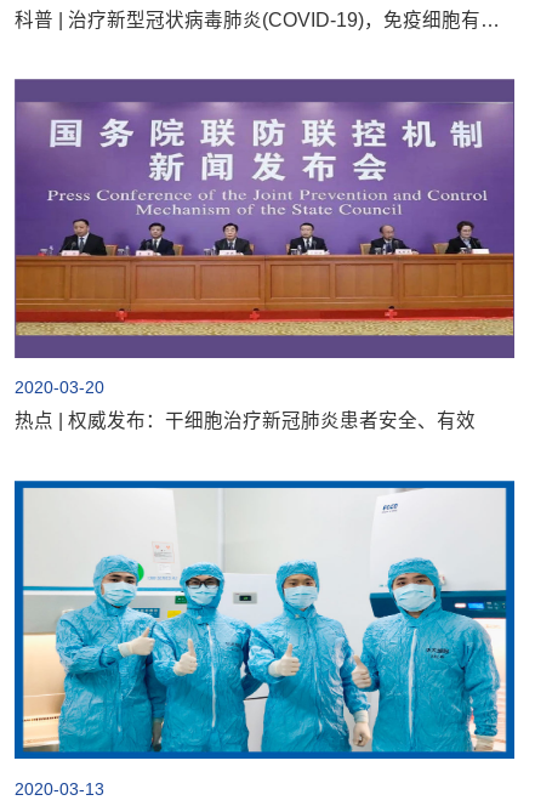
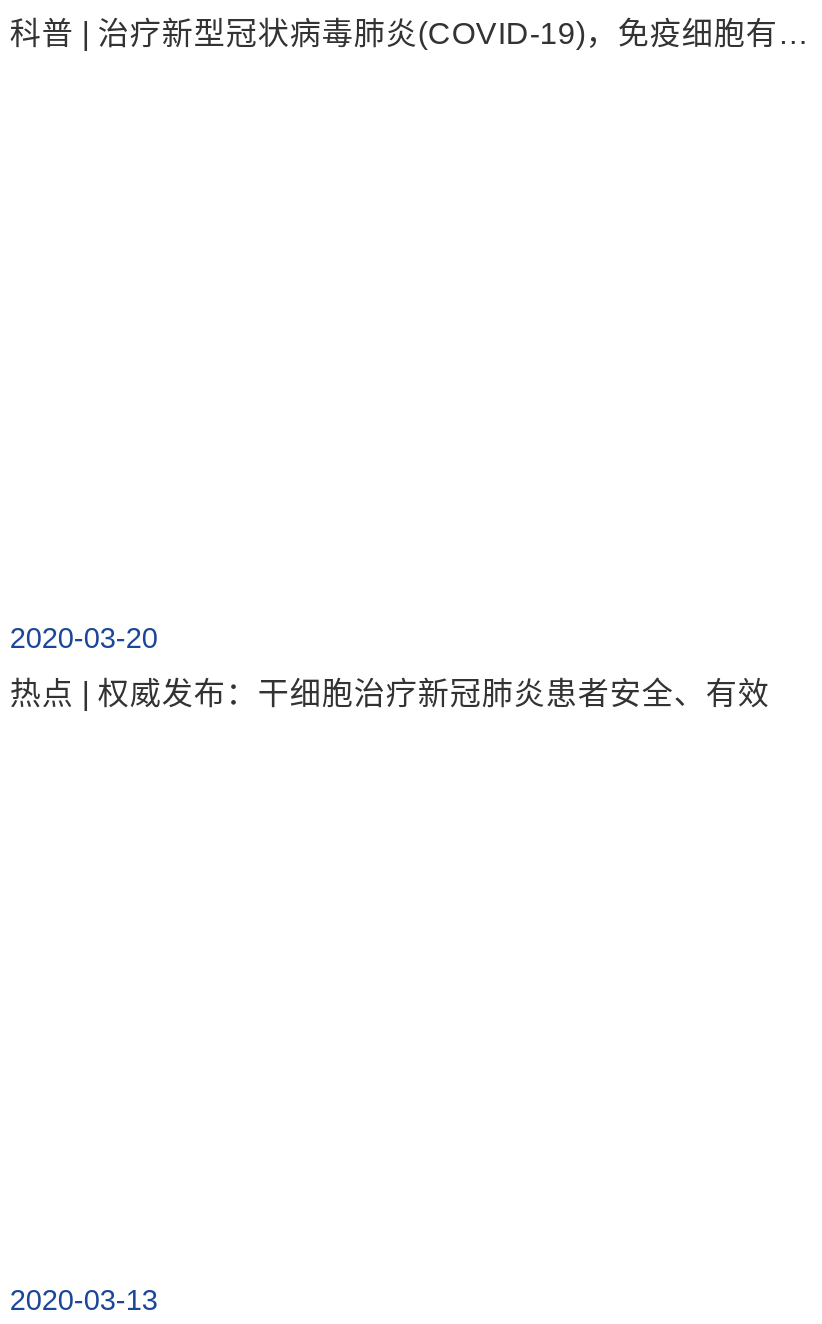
- [image]

- [image]
